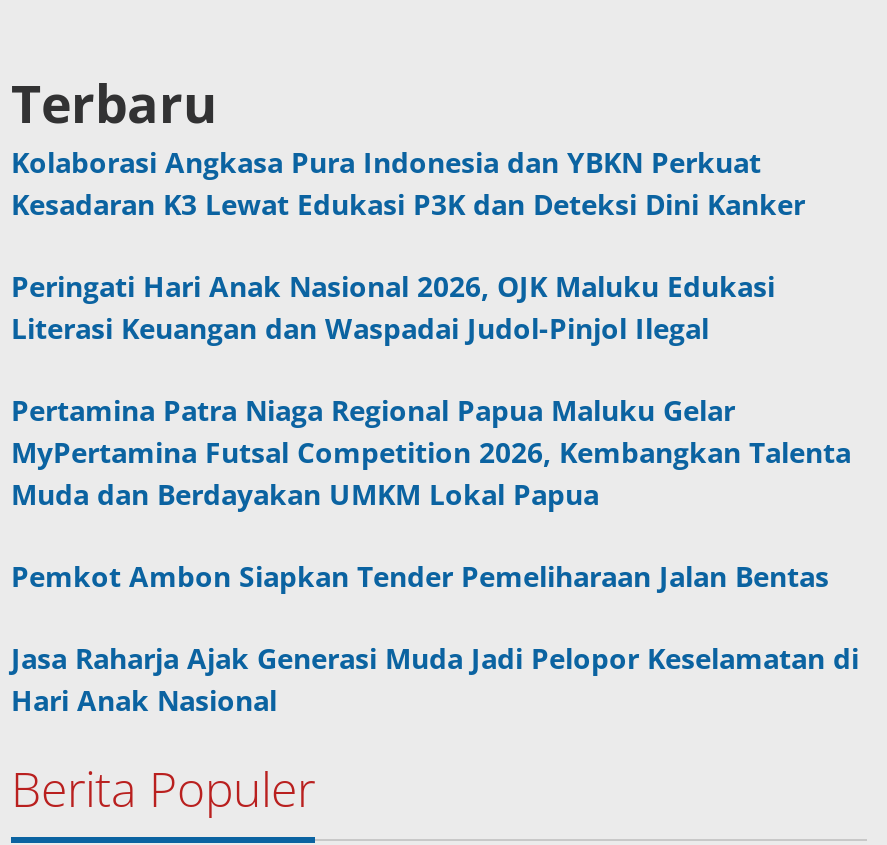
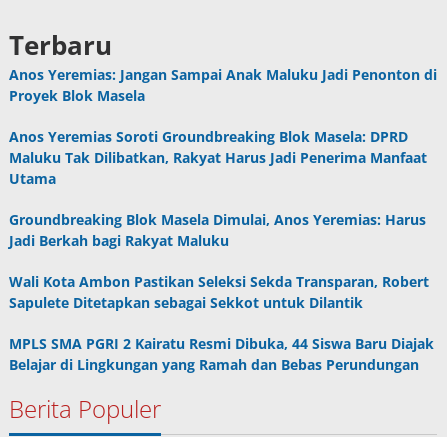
- Kolaborasi Angkasa Pura Indonesia dan YBKN Perkuat
- Kesadaran K3 Lewat Edukasi P3K dan Deteksi Dini Kanker
+ Anos Yeremias: Jangan Sampai Anak Maluku Jadi Penonton di
+ Proyek Blok Masela

- Peringati Hari Anak Nasional 2026, OJK Maluku Edukasi
- Literasi Keuangan dan Waspadai Judol-Pinjol Ilegal
+ Anos Yeremias Soroti Groundbreaking Blok Masela: DPRD
+ Maluku Tak Dilibatkan, Rakyat Harus Jadi Penerima Manfaat
+ Utama

- Pertamina Patra Niaga Regional Papua Maluku Gelar
- MyPertamina Futsal Competition 2026, Kembangkan Talenta
- Muda dan Berdayakan UMKM Lokal Papua
+ Groundbreaking Blok Masela Dimulai, Anos Yeremias: Harus
+ Jadi Berkah bagi Rakyat Maluku

- Pemkot Ambon Siapkan Tender Pemeliharaan Jalan Bentas
+ Wali Kota Ambon Pastikan Seleksi Sekda Transparan, Robert
+ Sapulete Ditetapkan sebagai Sekkot untuk Dilantik

- Jasa Raharja Ajak Generasi Muda Jadi Pelopor Keselamatan di
- Hari Anak Nasional
+ MPLS SMA PGRI 2 Kairatu Resmi Dibuka, 44 Siswa Baru Diajak
+ Belajar di Lingkungan yang Ramah dan Bebas Perundungan
